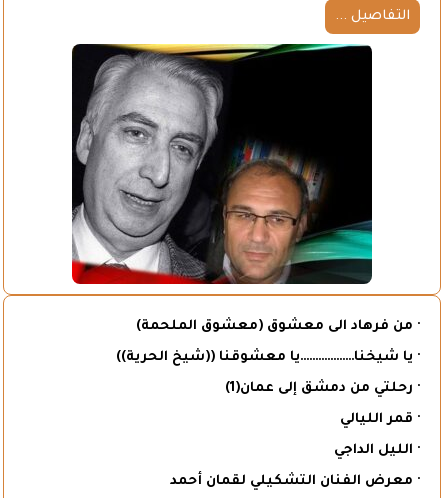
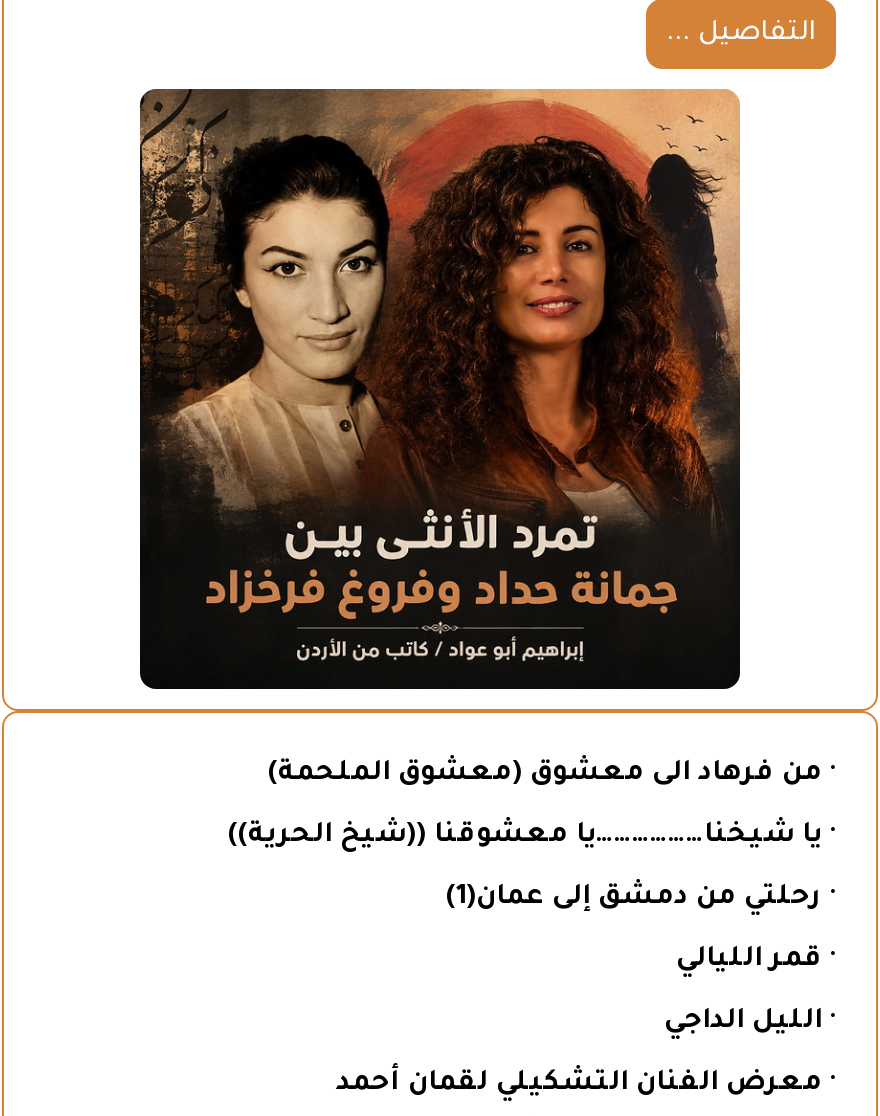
- [image]
+ [image]
